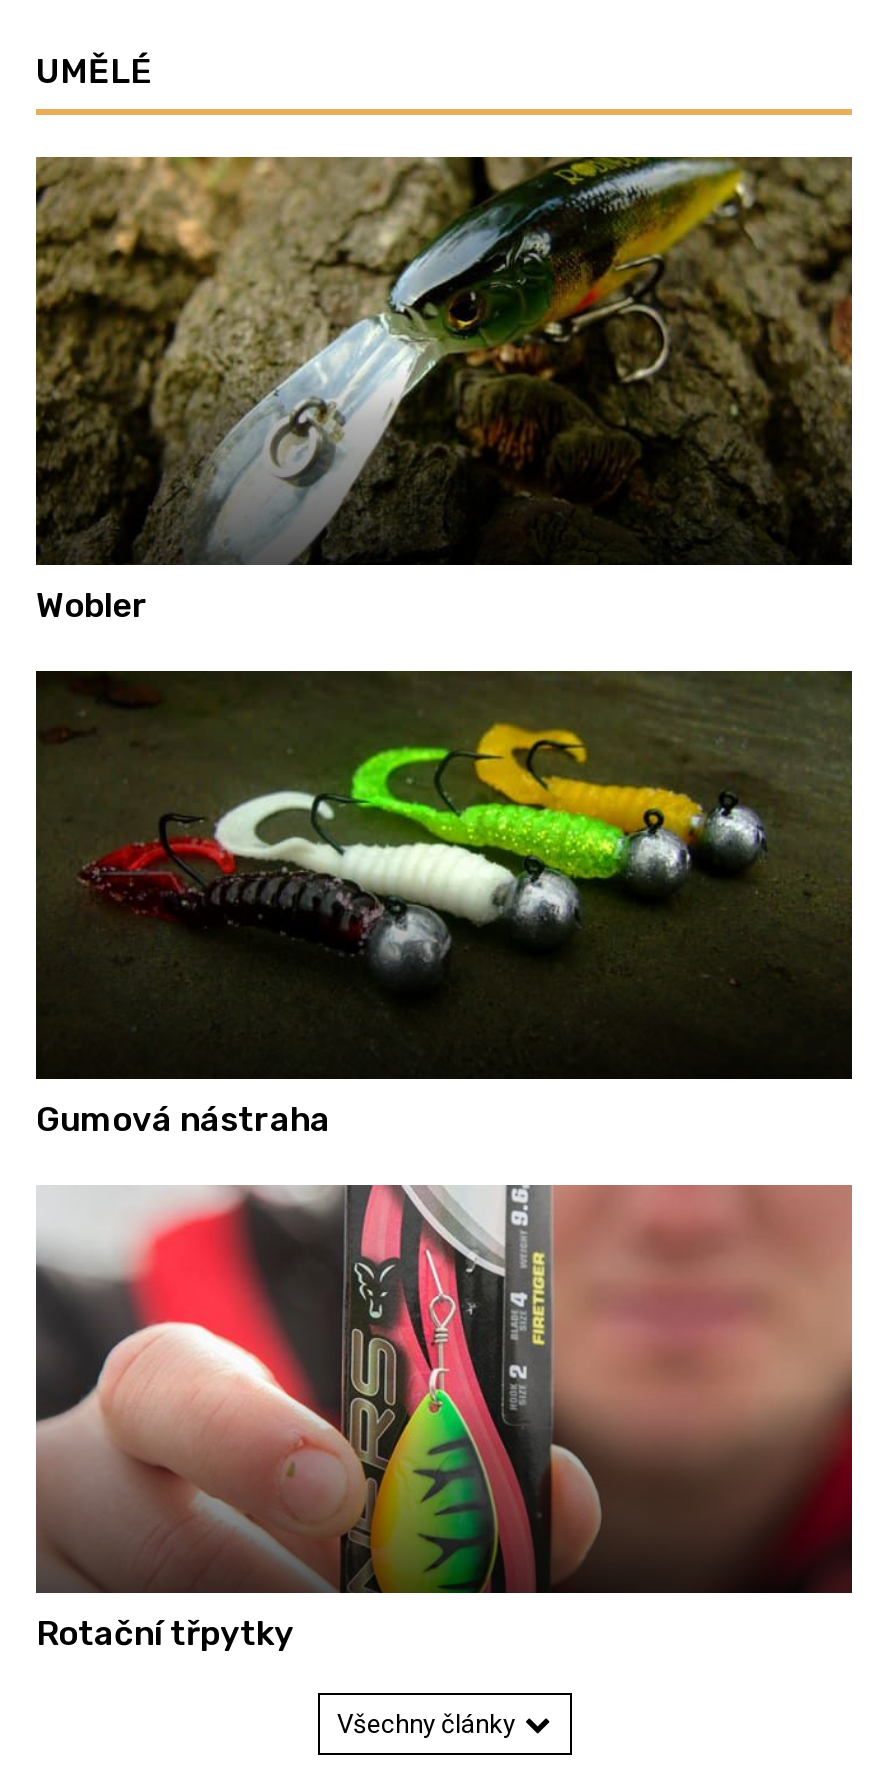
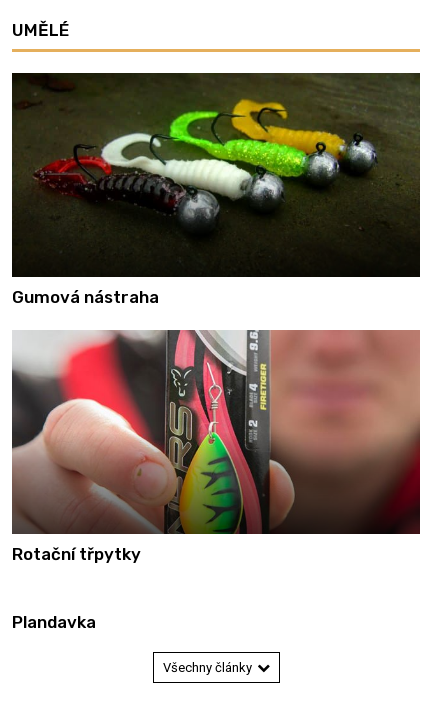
- [image]
- Wobler

moved up: [image] | Gumová nástraha | Rotační třpytky

+ Plandavka
